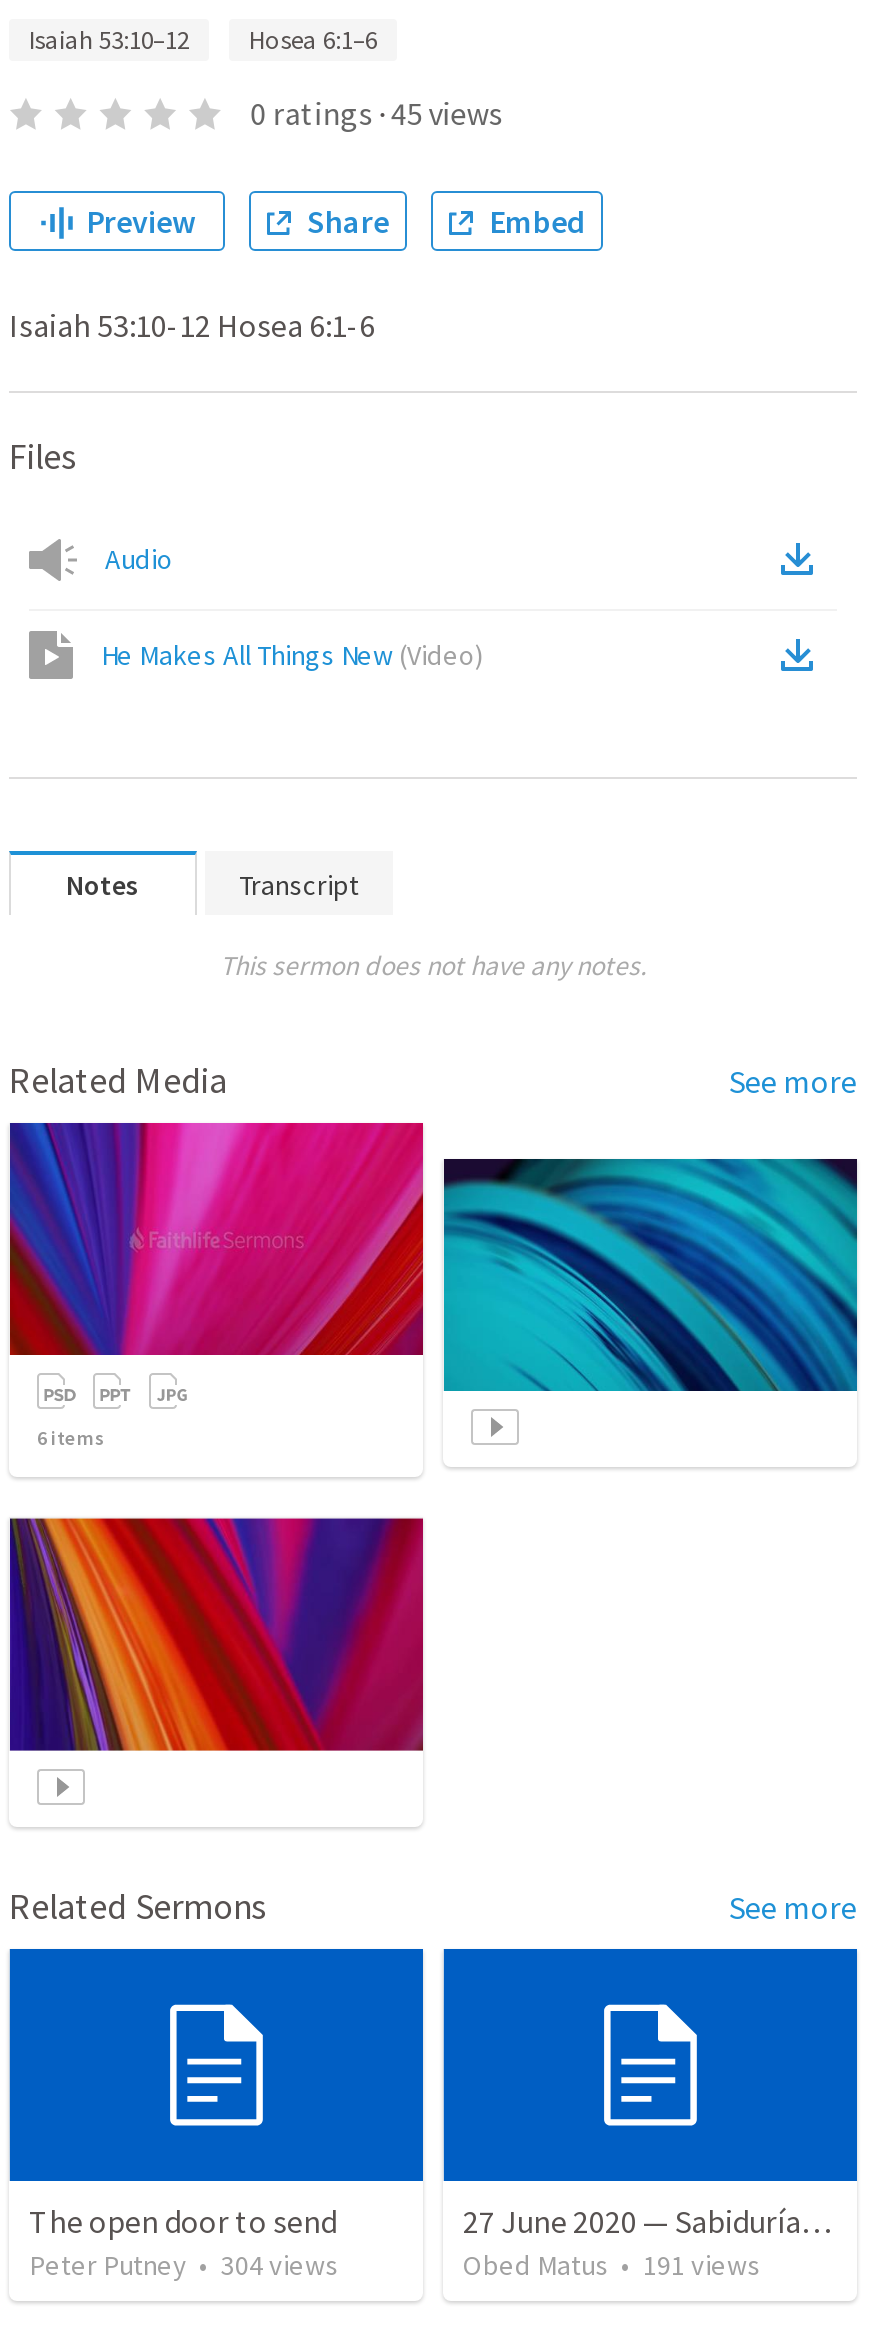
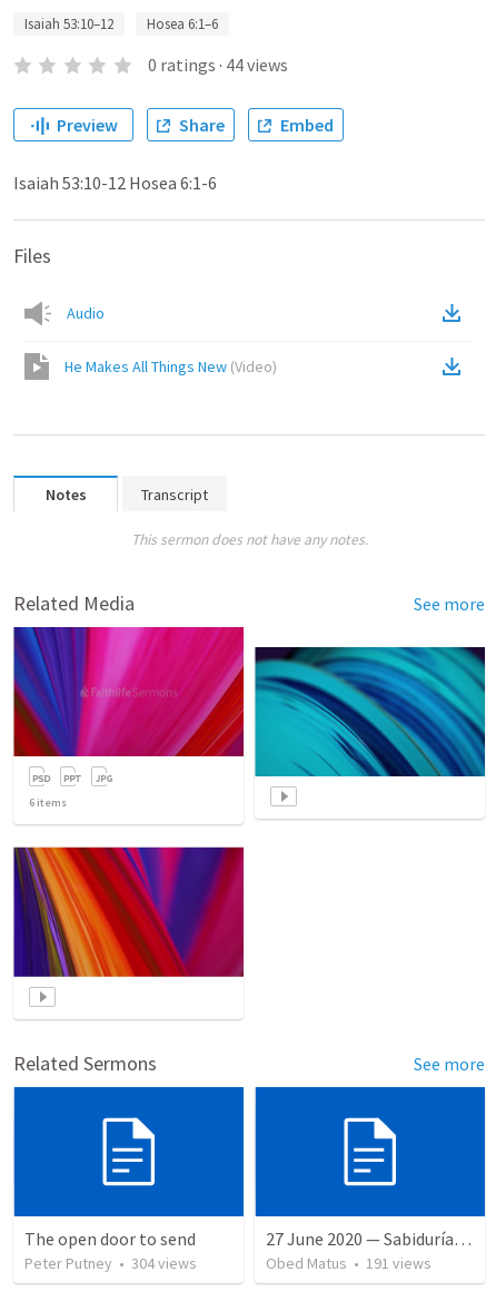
- 0 ratings · 45 views
+ 0 ratings · 44 views
